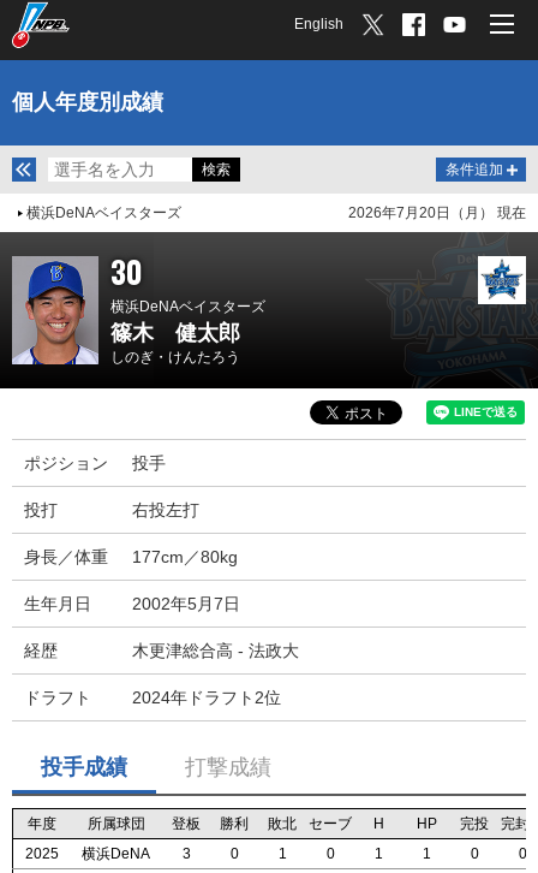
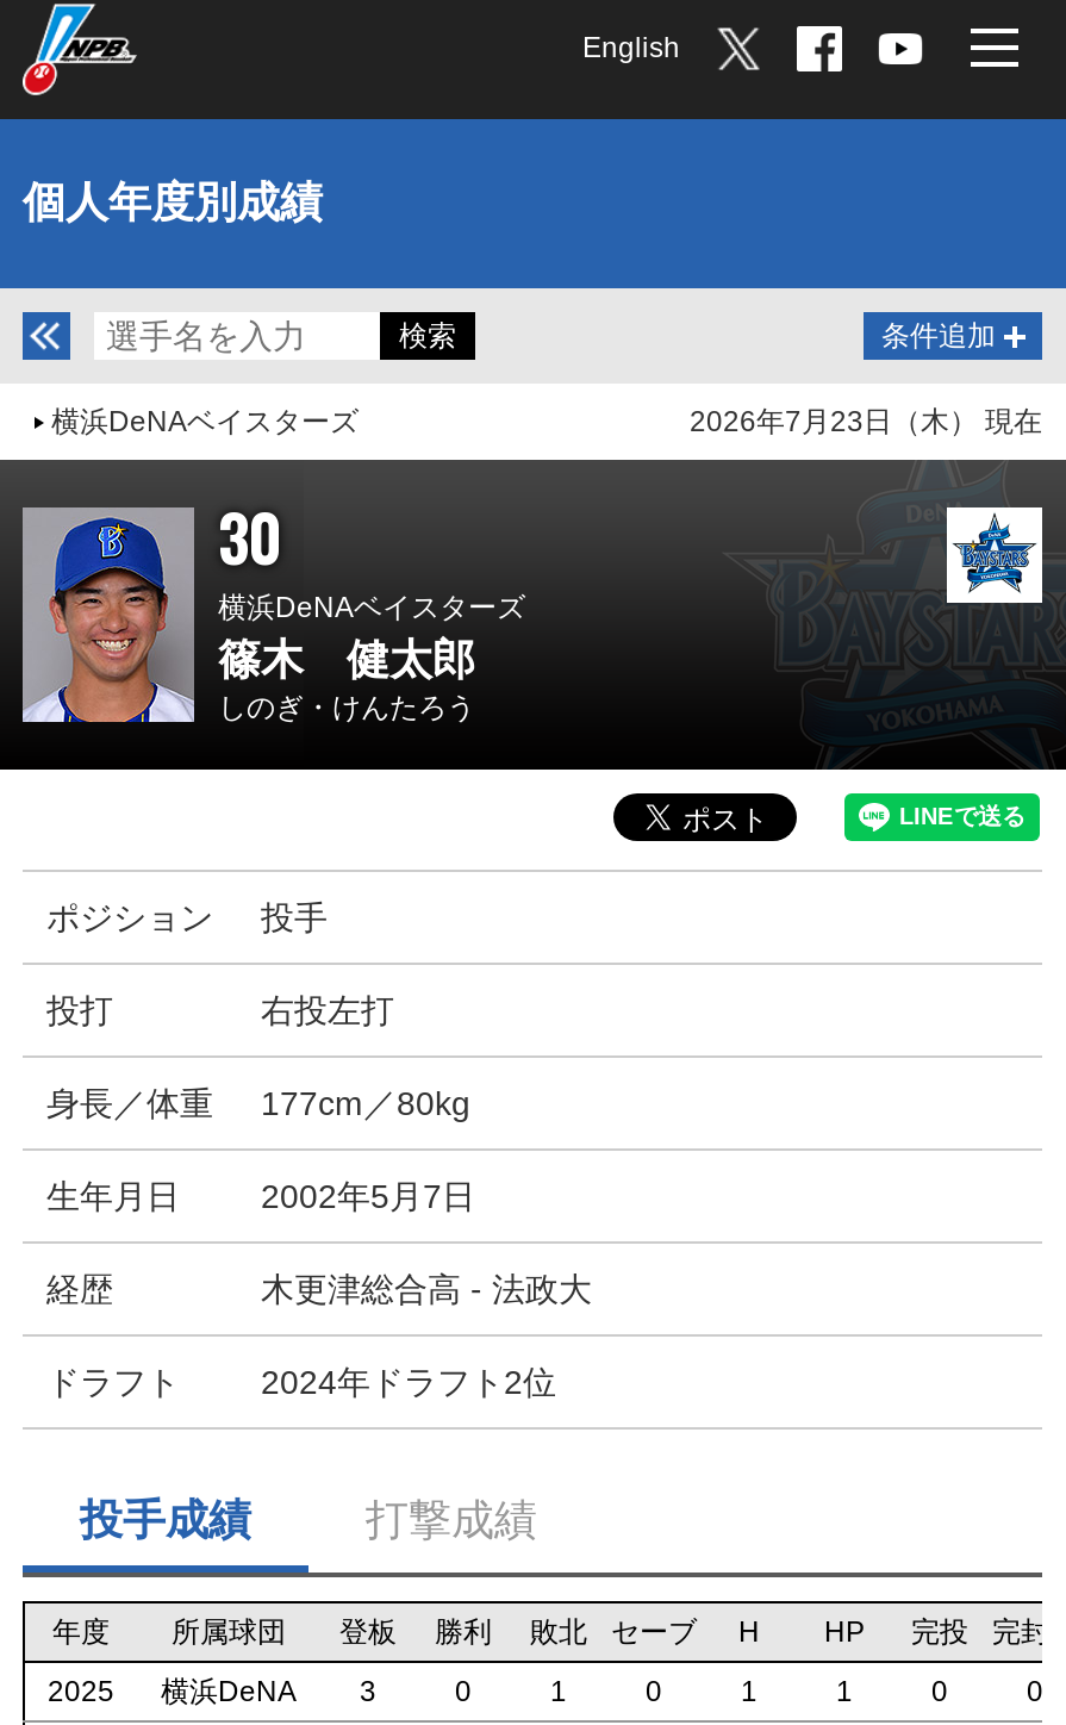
- 2026年7月20日（月） 現在
+ 2026年7月23日（木） 現在
